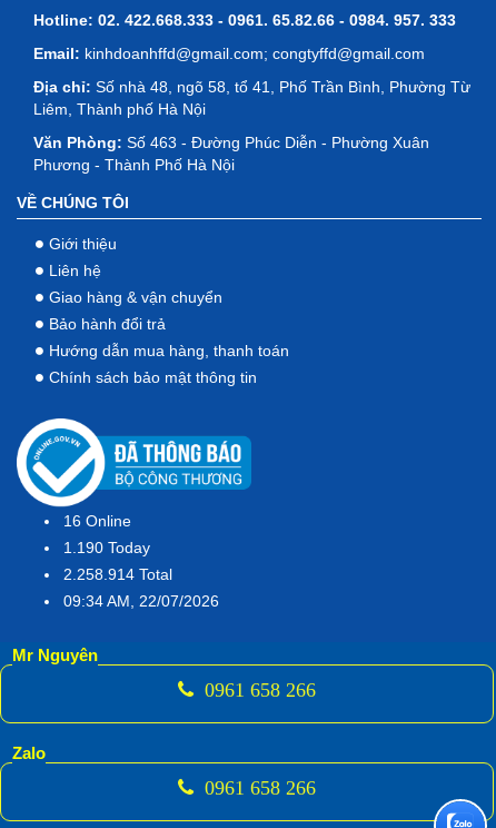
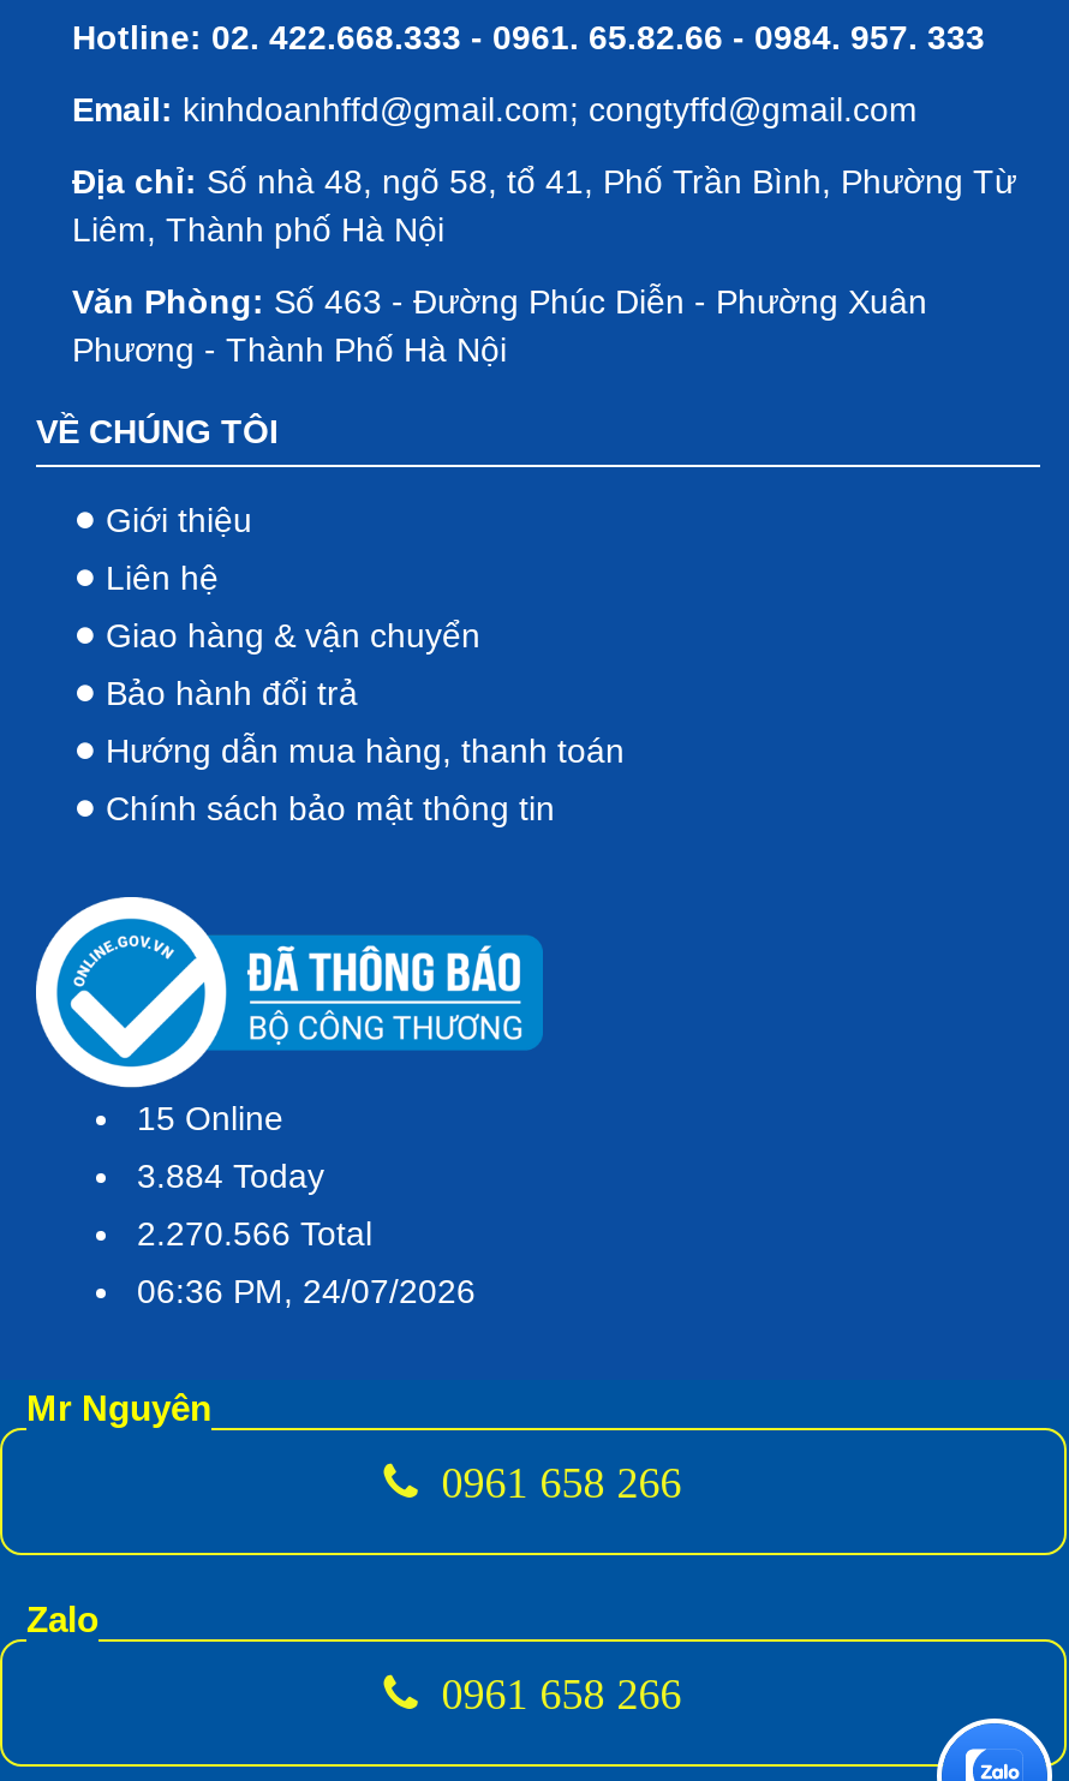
- 16 Online
+ 15 Online

- 1.190 Today
+ 3.884 Today

- 2.258.914 Total
+ 2.270.566 Total

- 09:34 AM, 22/07/2026
+ 06:36 PM, 24/07/2026
